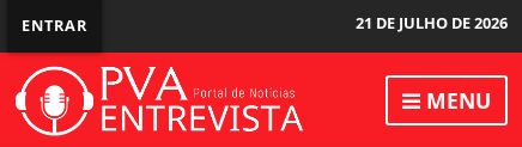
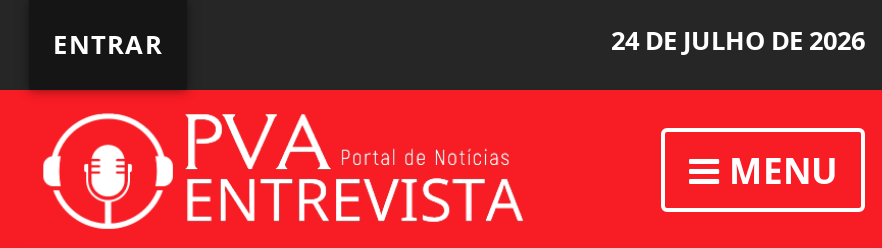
- 21 DE JULHO DE 2026
+ 24 DE JULHO DE 2026
